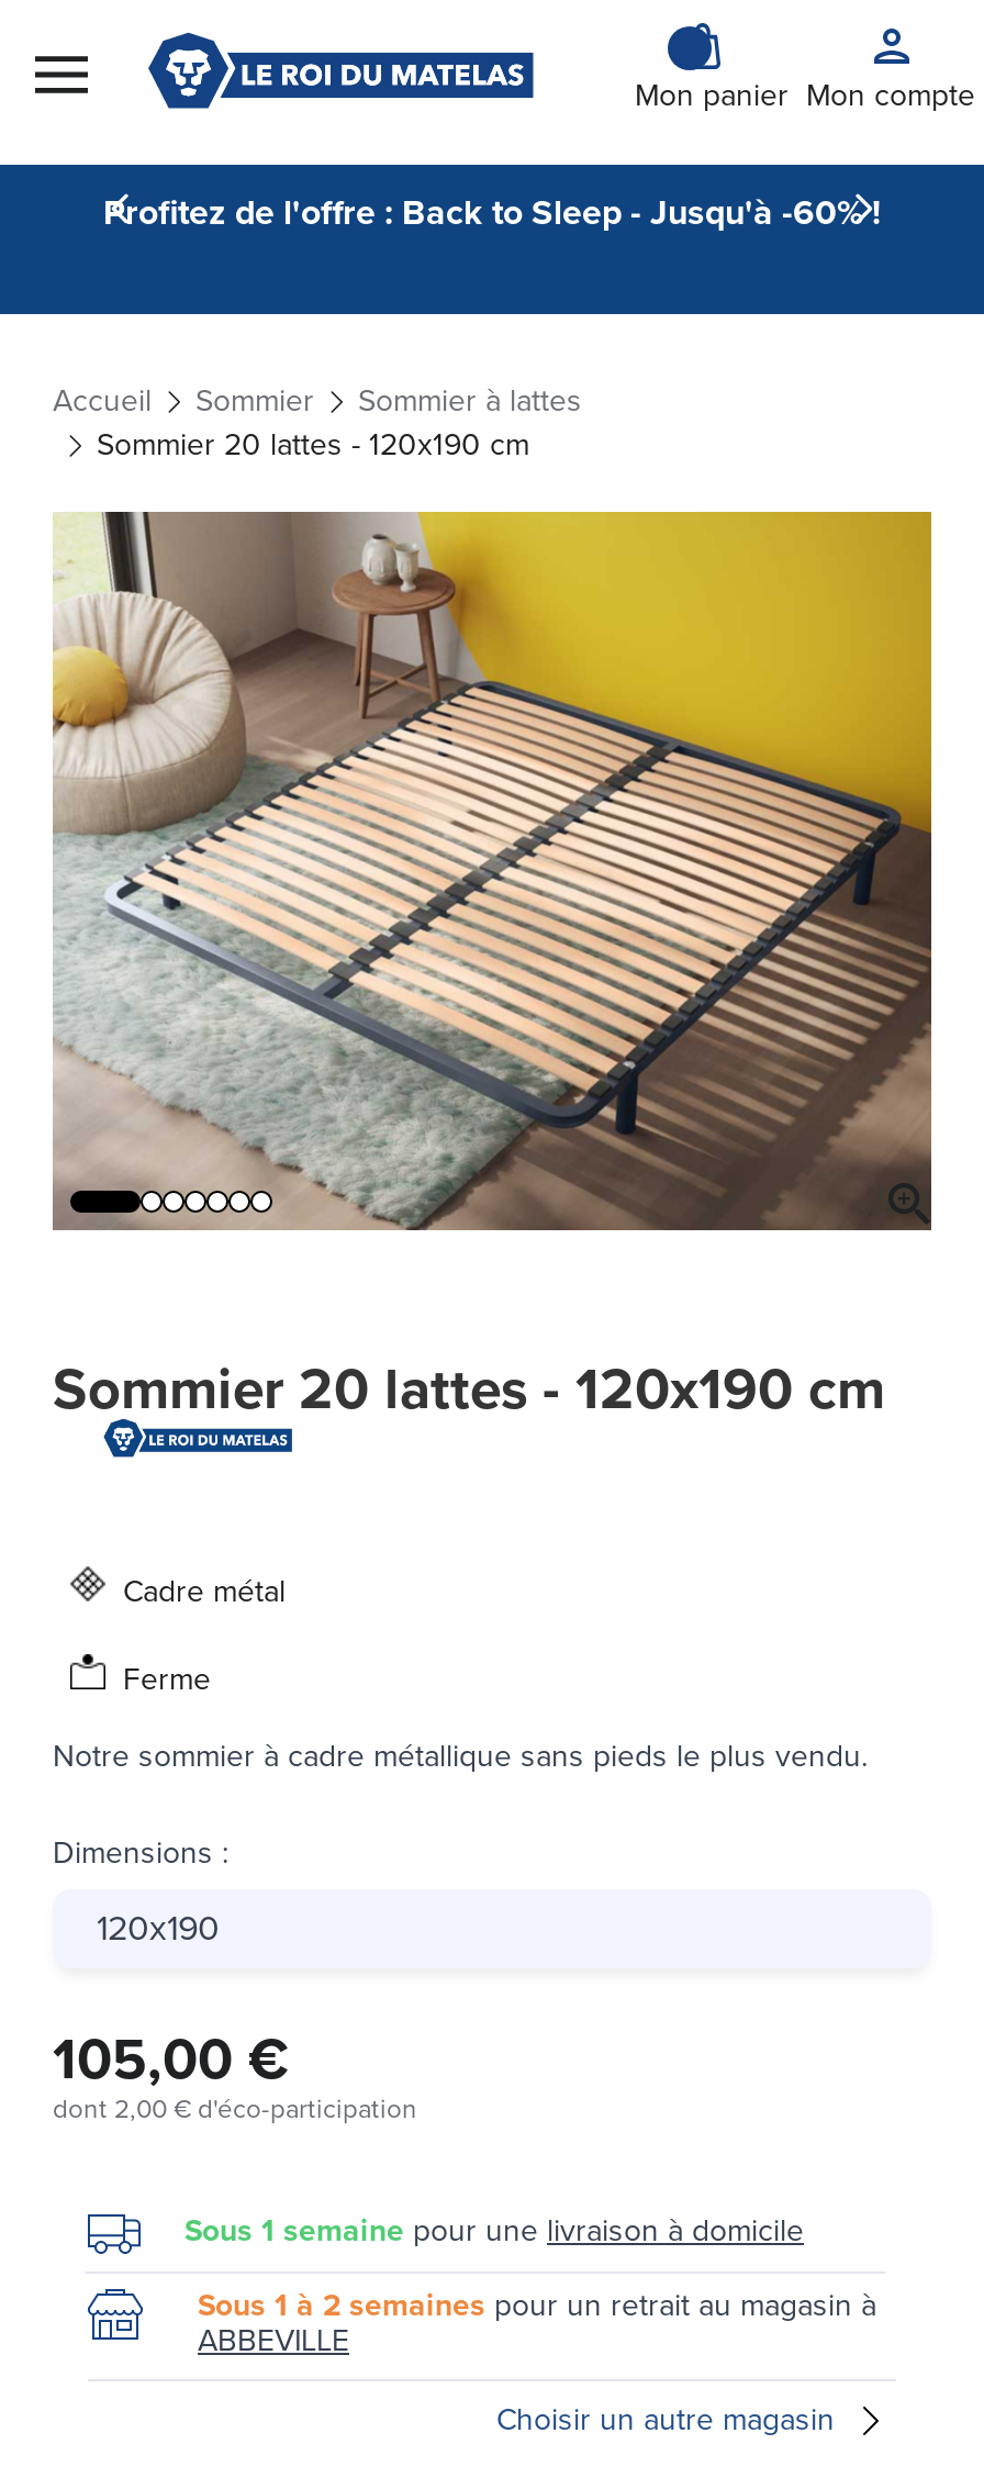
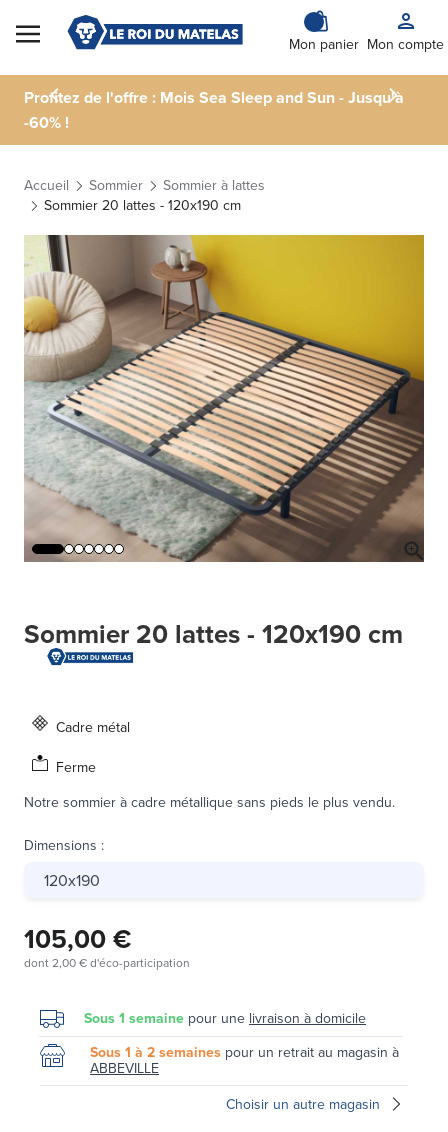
- Profitez de l'offre : Back to Sleep - Jusqu'à -60% !
+ Profitez de l'offre : Mois Sea Sleep and Sun - Jusqu'à
+ -60% !
